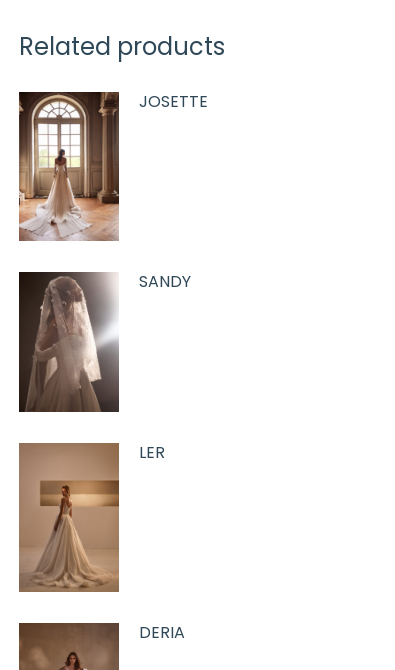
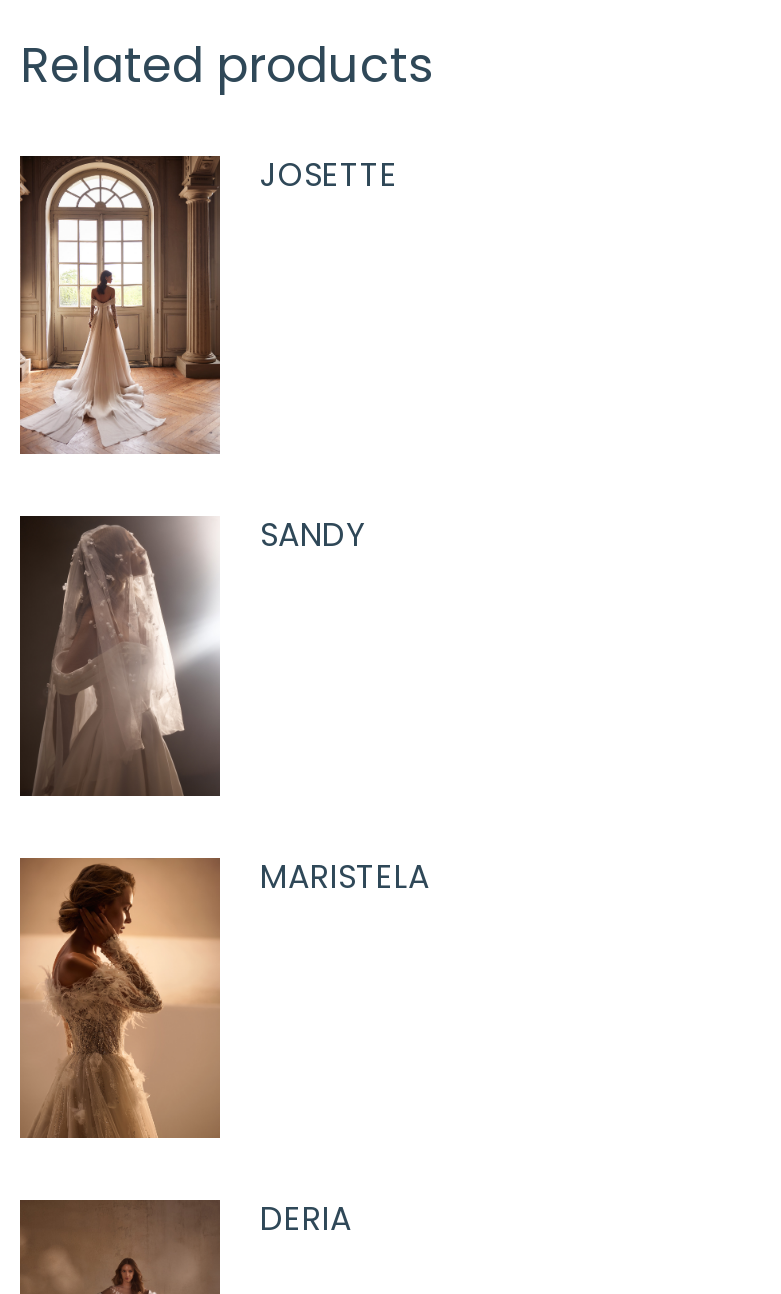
- [image]
- LER
+ [image]
+ MARISTELA
